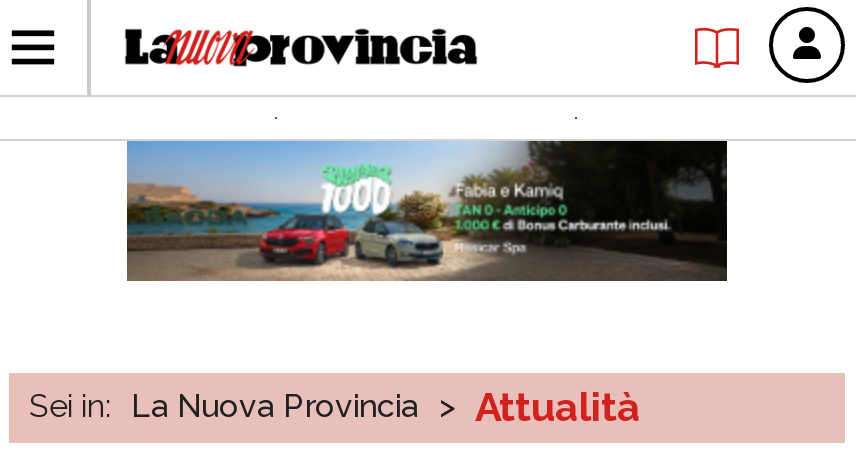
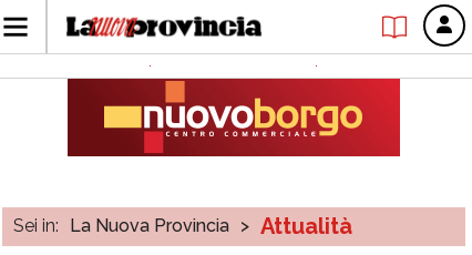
- [image]
+ [image]
